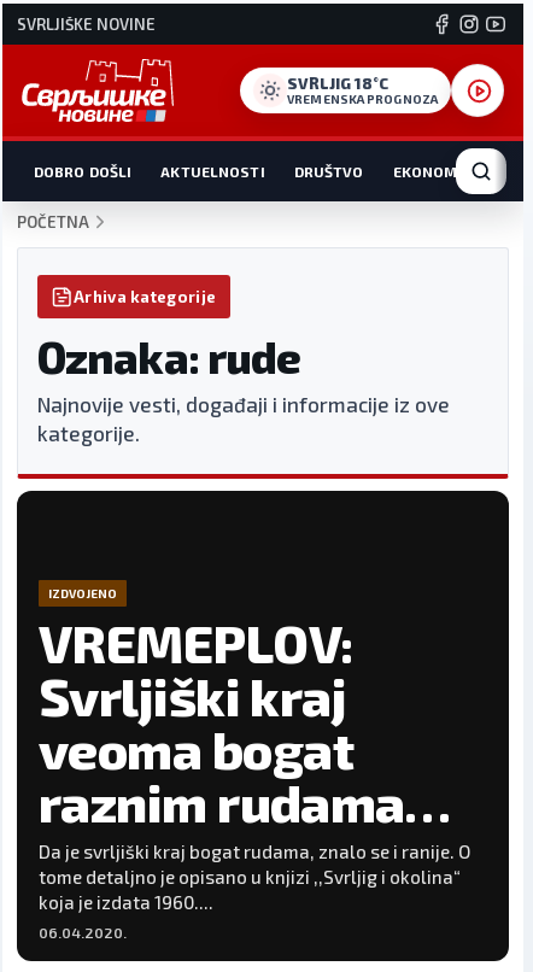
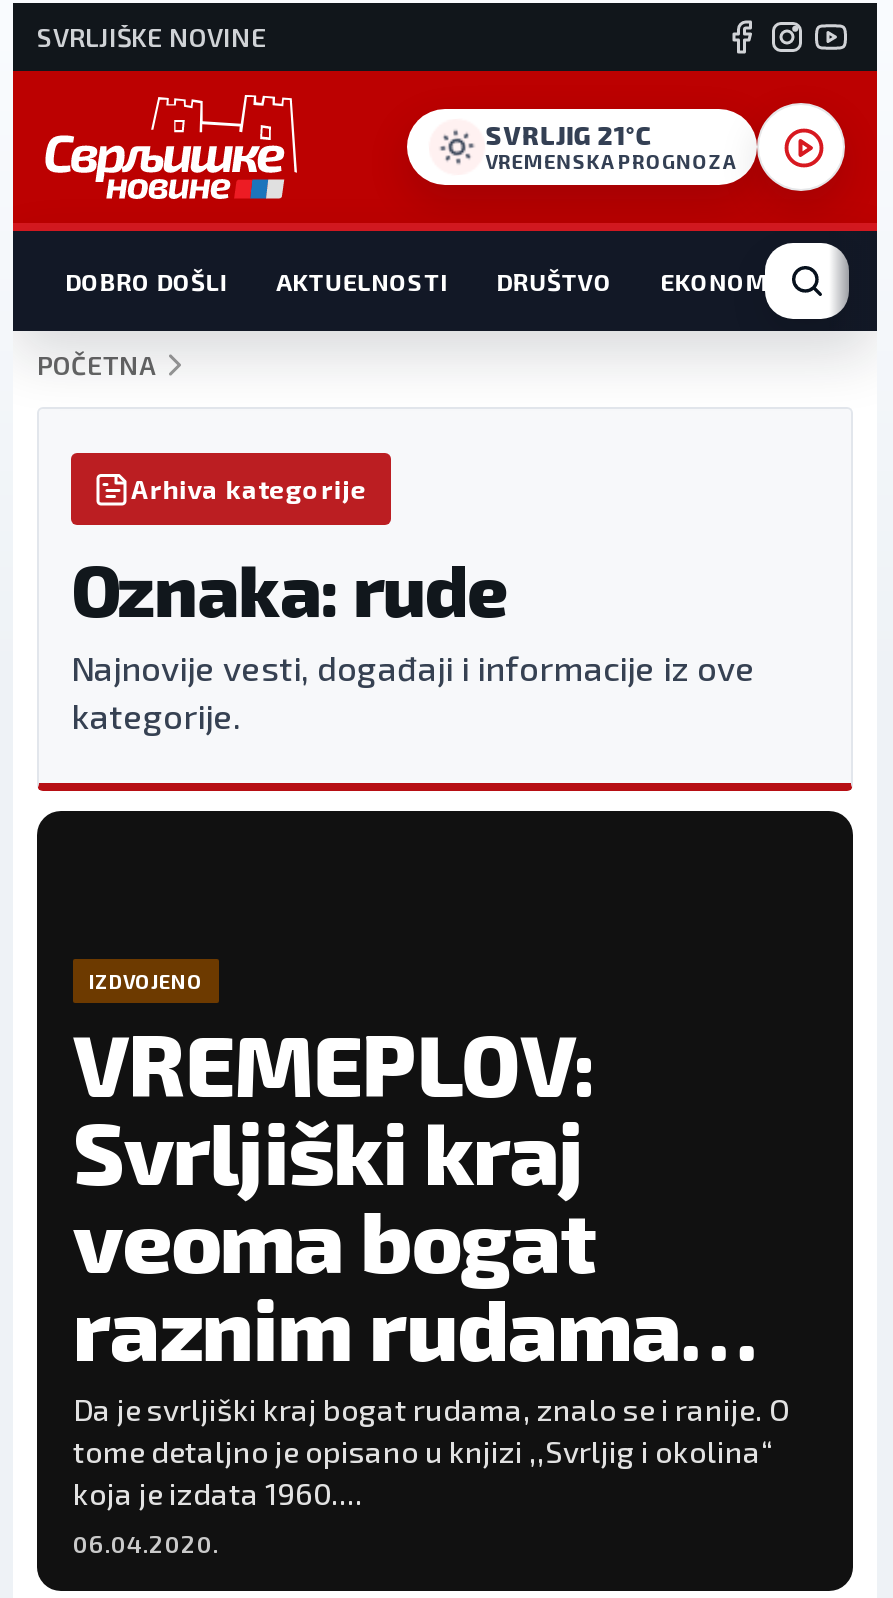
- SVRLJIG 18°C
+ SVRLJIG 21°C
